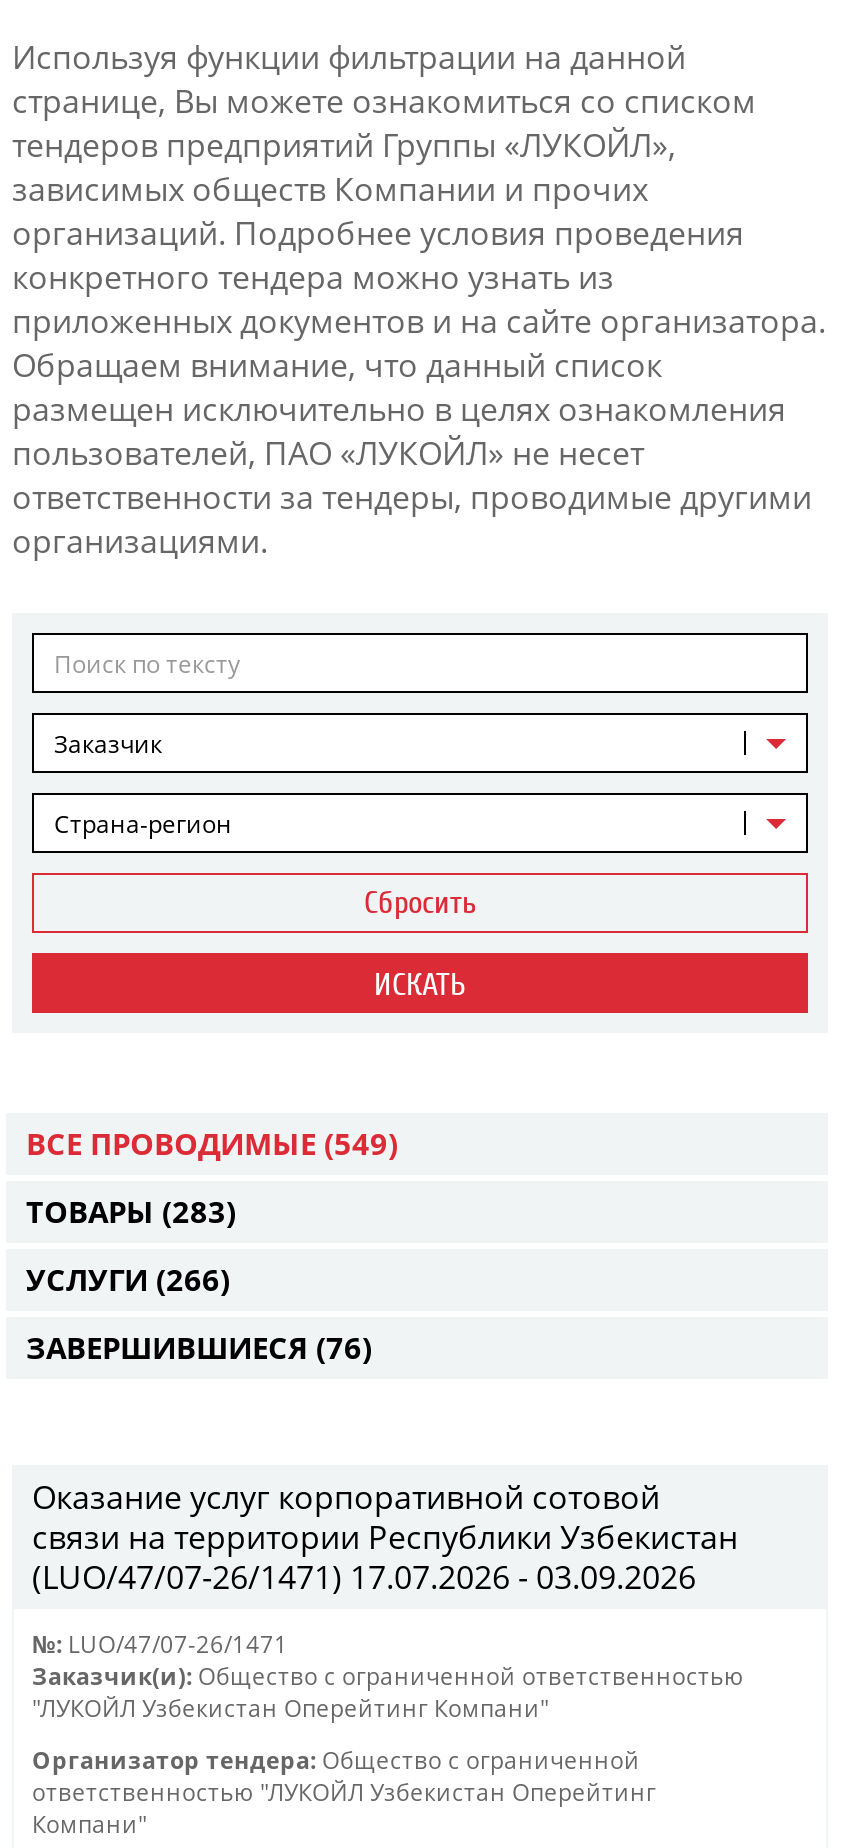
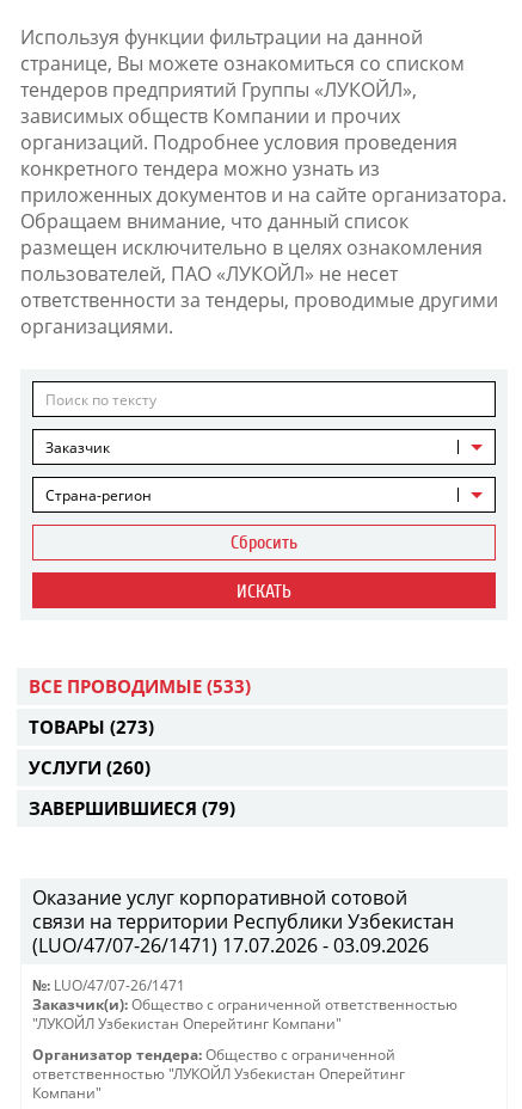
- ВСЕ ПРОВОДИМЫЕ (549)
+ ВСЕ ПРОВОДИМЫЕ (533)

- ТОВАРЫ (283)
+ ТОВАРЫ (273)

- УСЛУГИ (266)
+ УСЛУГИ (260)

- ЗАВЕРШИВШИЕСЯ (76)
+ ЗАВЕРШИВШИЕСЯ (79)
